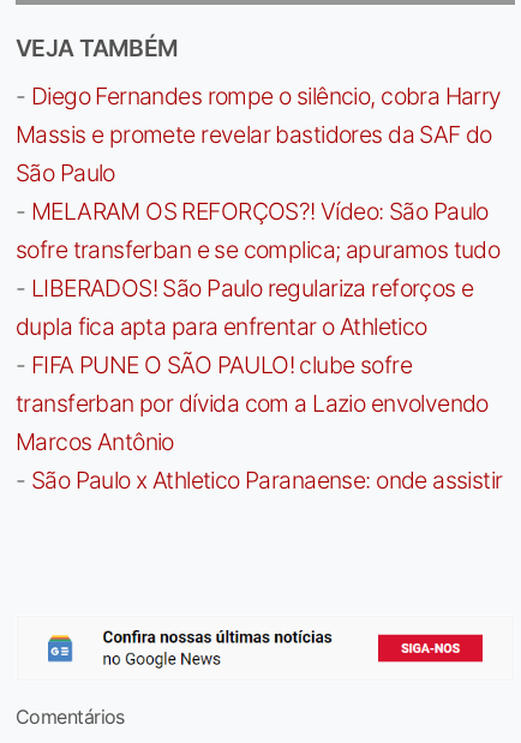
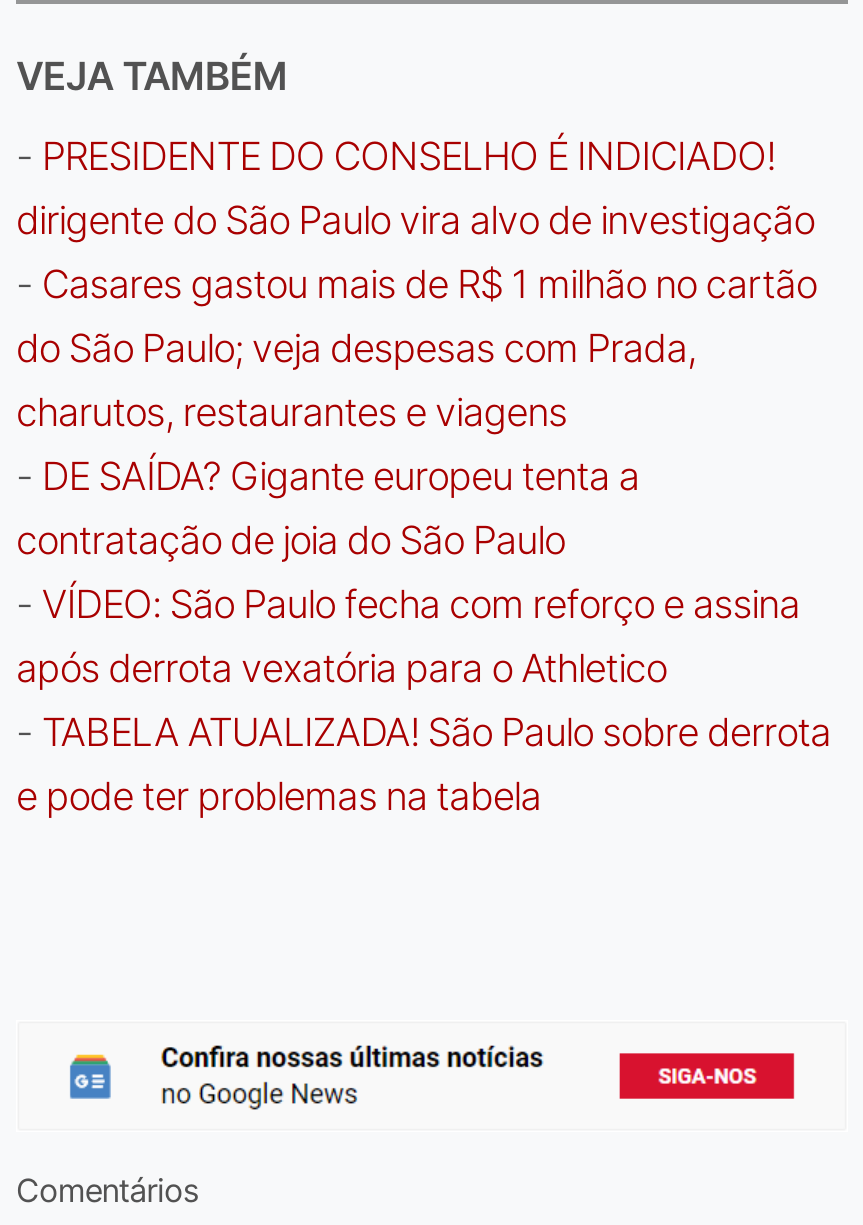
- - Diego Fernandes rompe o silêncio, cobra Harry
- Massis e promete revelar bastidores da SAF do
- São Paulo
- - MELARAM OS REFORÇOS?! Vídeo: São Paulo
- sofre transferban e se complica; apuramos tudo
- - LIBERADOS! São Paulo regulariza reforços e
- dupla fica apta para enfrentar o Athletico
- - FIFA PUNE O SÃO PAULO! clube sofre
- transferban por dívida com a Lazio envolvendo
- Marcos Antônio
- - São Paulo x Athletico Paranaense: onde assistir
+ - PRESIDENTE DO CONSELHO É INDICIADO!
+ dirigente do São Paulo vira alvo de investigação
+ - Casares gastou mais de R$ 1 milhão no cartão
+ do São Paulo; veja despesas com Prada,
+ charutos, restaurantes e viagens
+ - DE SAÍDA? Gigante europeu tenta a
+ contratação de joia do São Paulo
+ - VÍDEO: São Paulo fecha com reforço e assina
+ após derrota vexatória para o Athletico
+ - TABELA ATUALIZADA! São Paulo sobre derrota
+ e pode ter problemas na tabela
